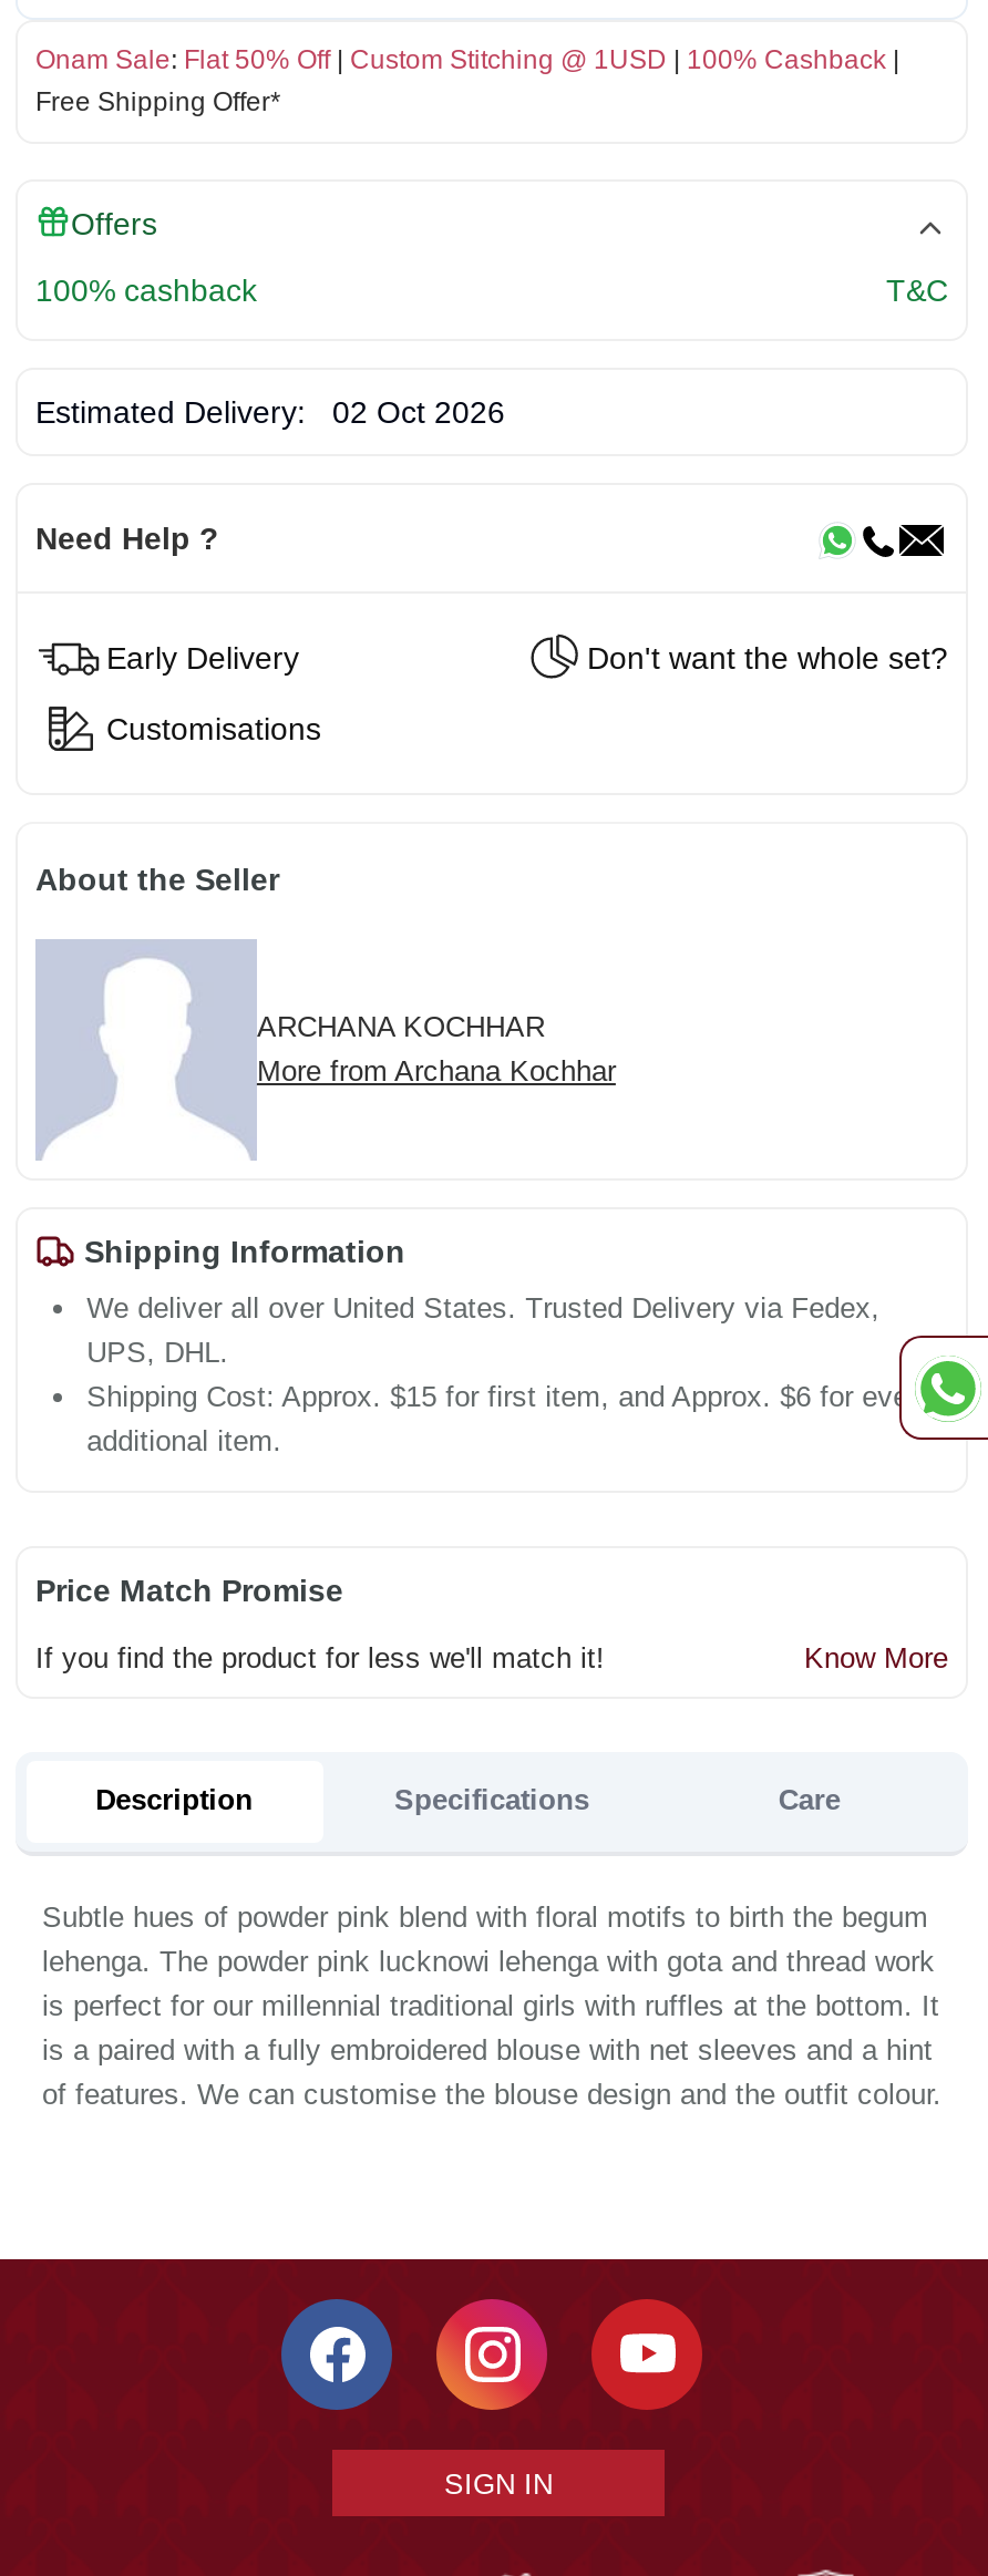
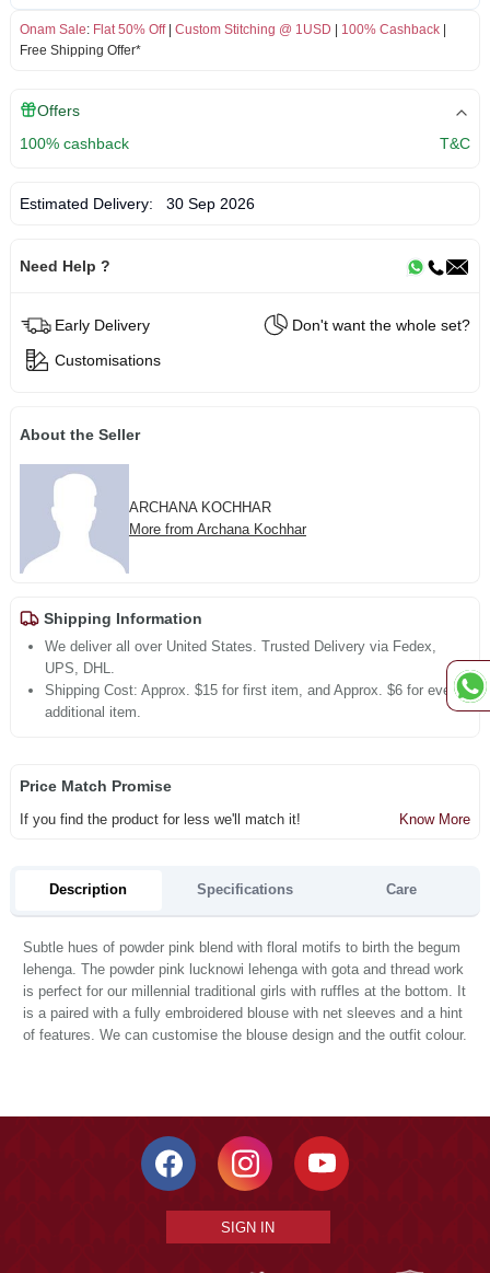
- Estimated Delivery: 02 Oct 2026
+ Estimated Delivery: 30 Sep 2026
